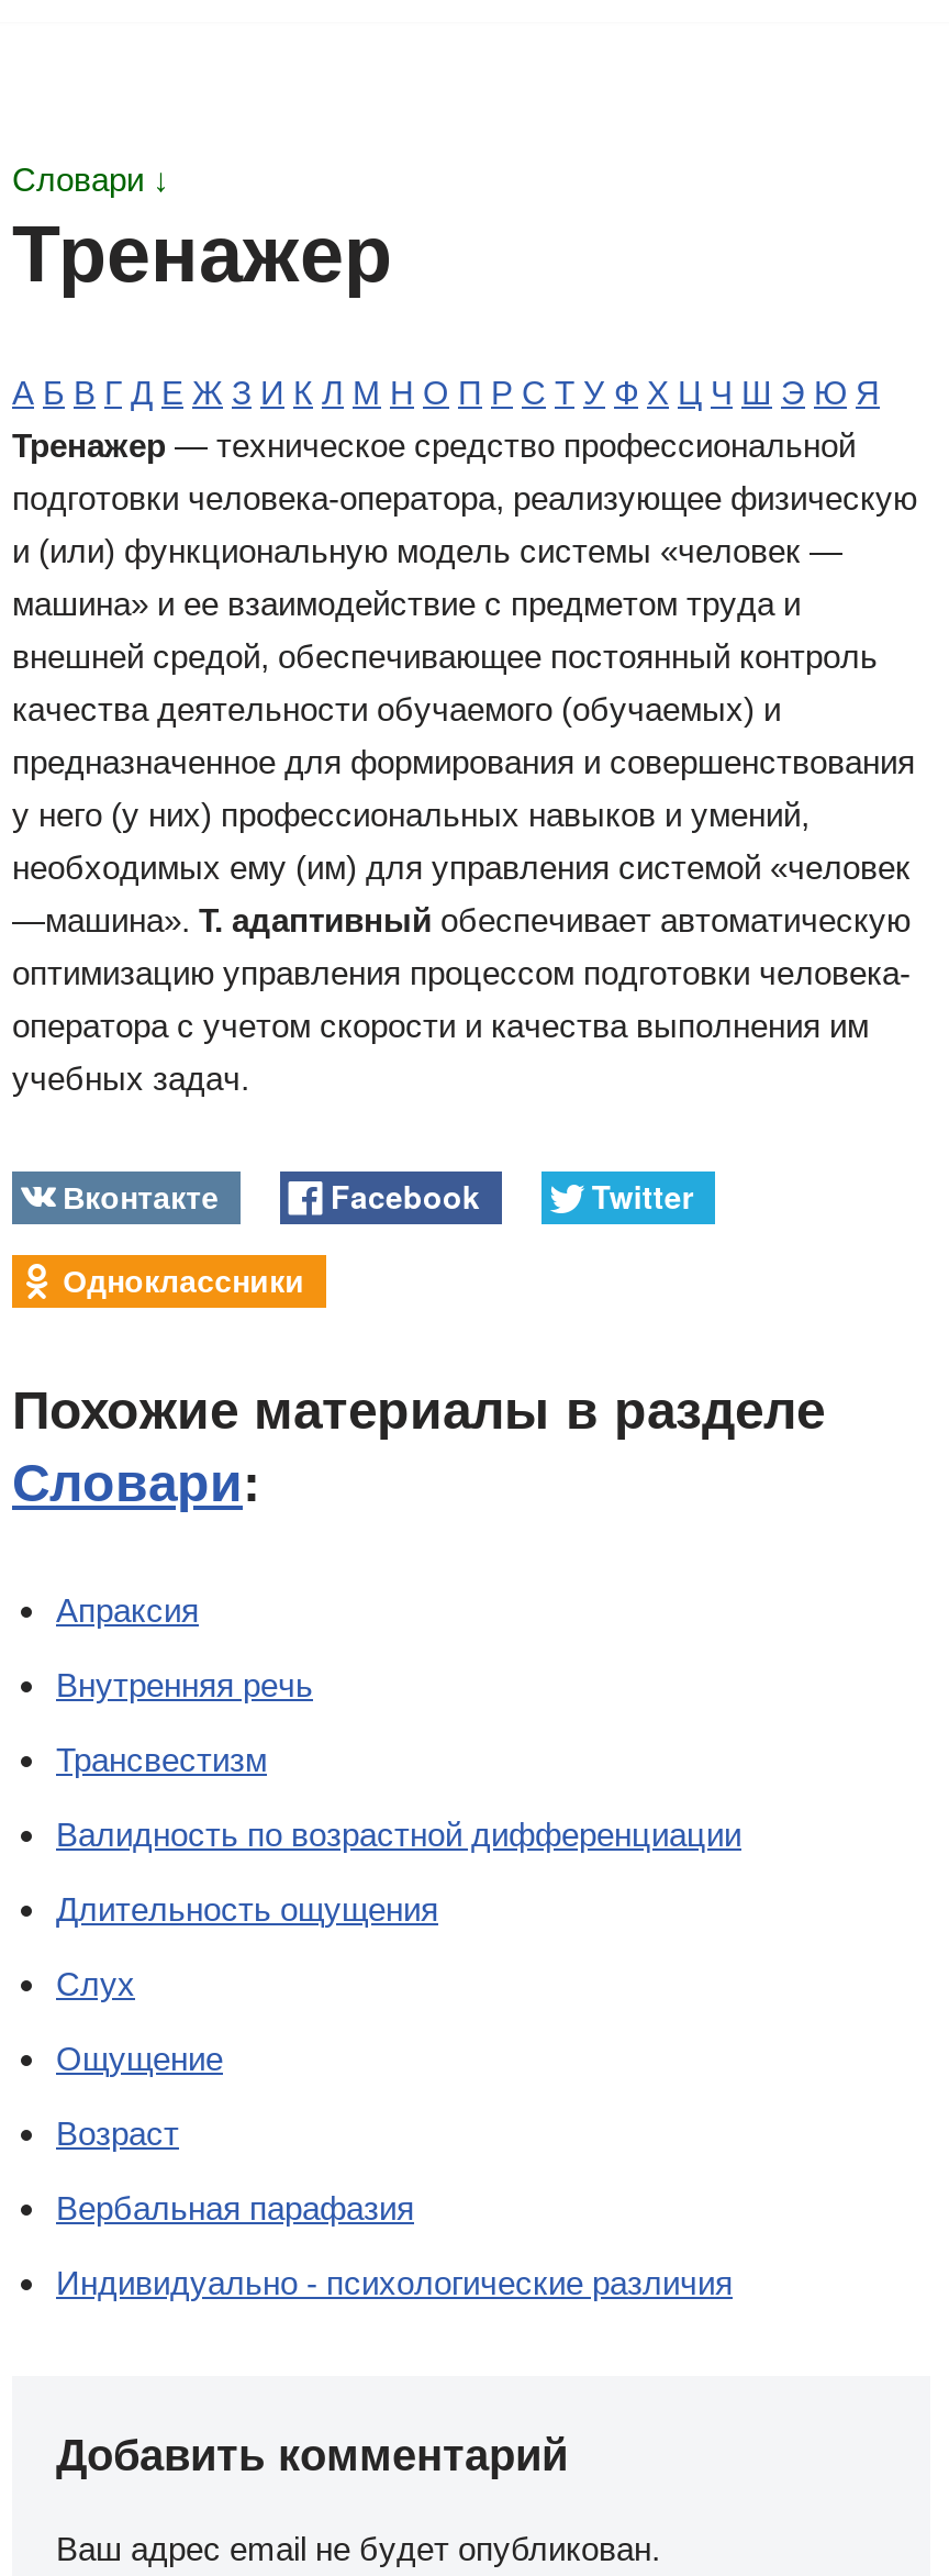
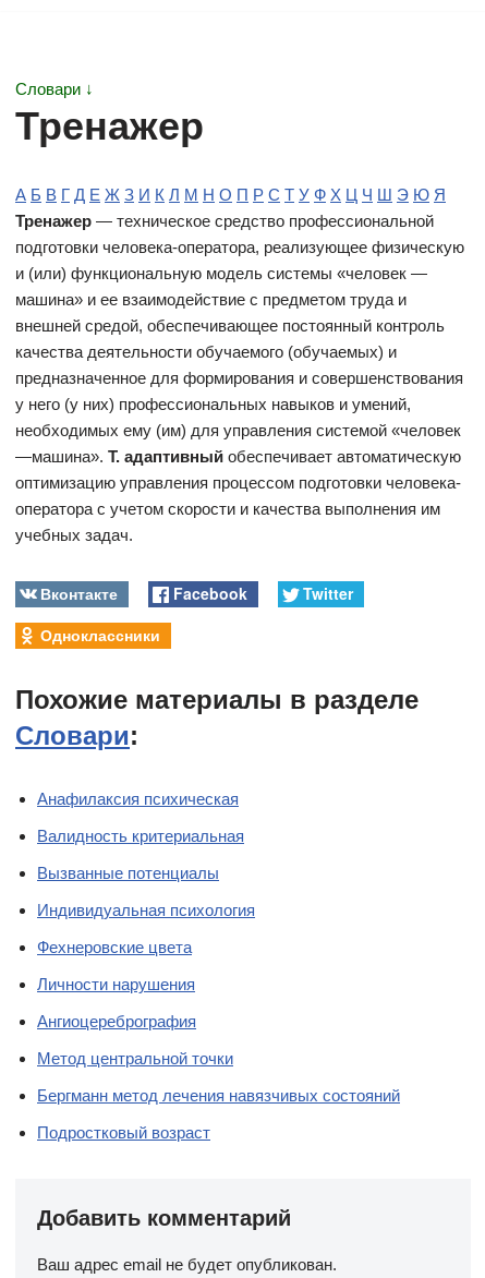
- Апраксия
+ Анафилаксия психическая

- Внутренняя речь
+ Валидность критериальная

- Трансвестизм
+ Вызванные потенциалы

- Валидность по возрастной дифференциации
+ Индивидуальная психология

- Длительность ощущения
+ Фехнеровские цвета

- Слух
+ Личности нарушения

- Ощущение
+ Ангиоцеребрография

- Возраст
+ Метод центральной точки

- Вербальная парафазия
+ Бергманн метод лечения навязчивых состояний

- Индивидуально - психологические различия
+ Подростковый возраст
